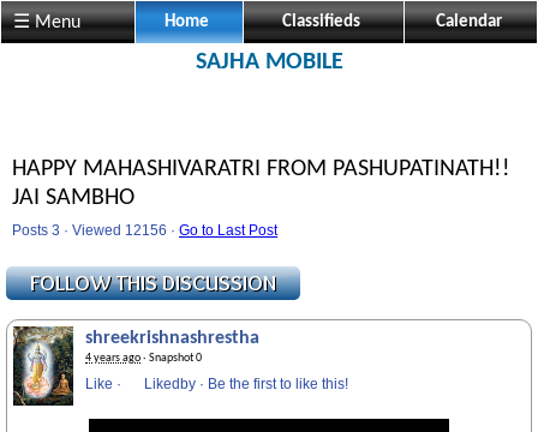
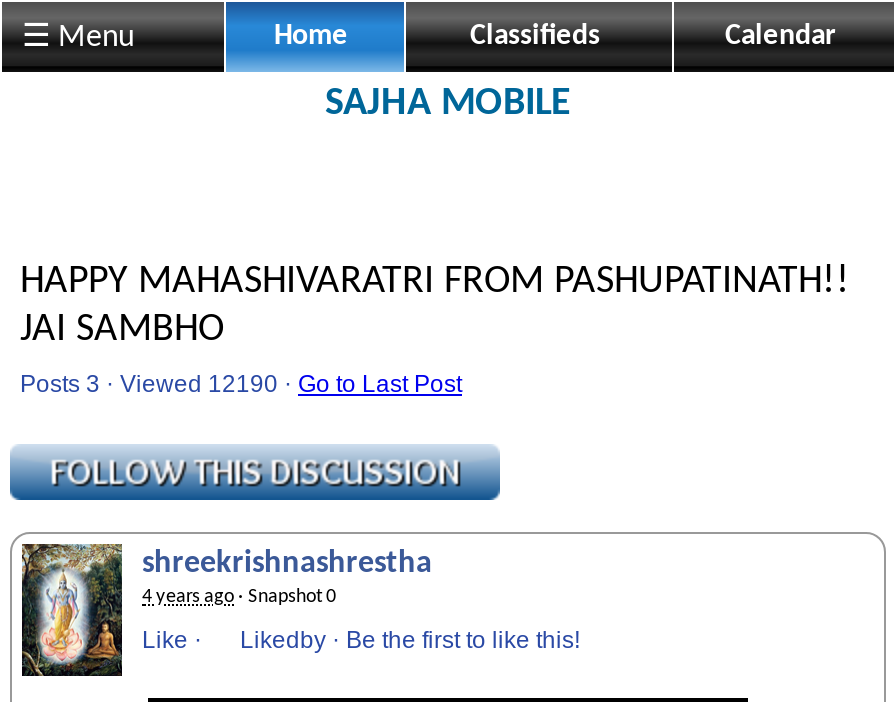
- Posts 3 · Viewed 12156 · Go to Last Post
+ Posts 3 · Viewed 12190 · Go to Last Post
